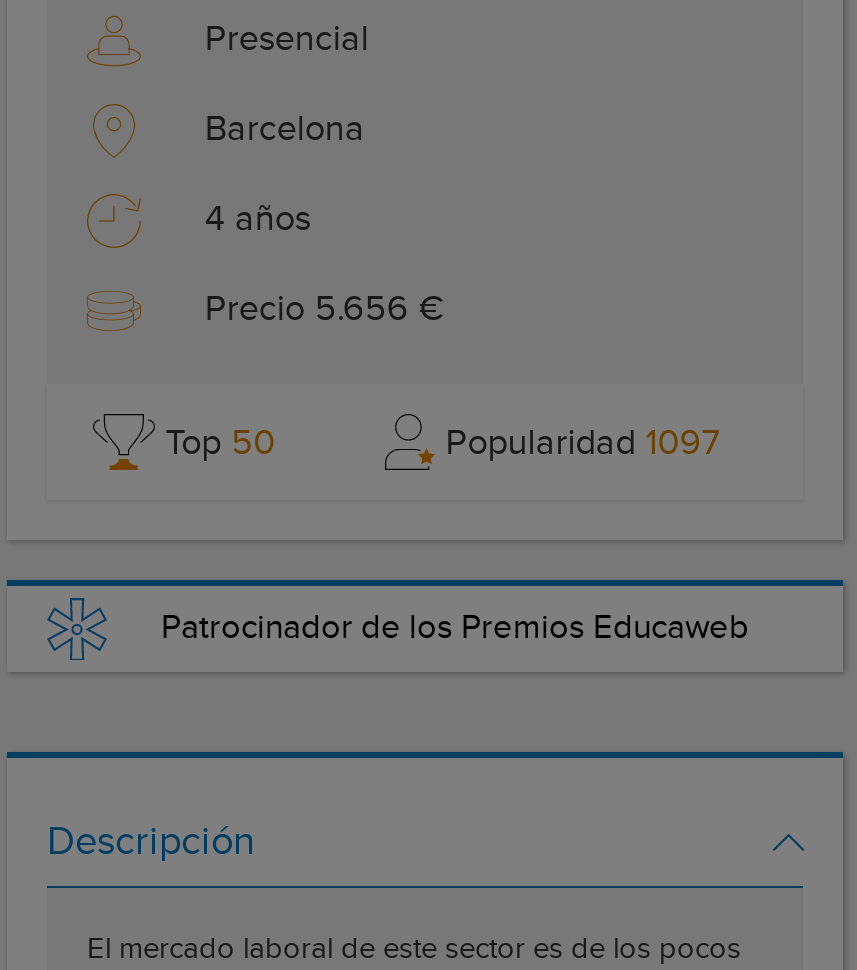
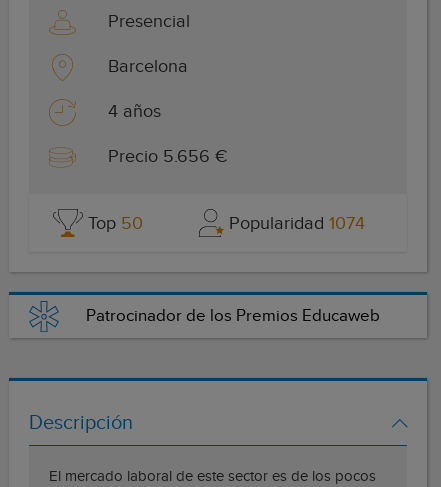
- Popularidad 1097
+ Popularidad 1074
